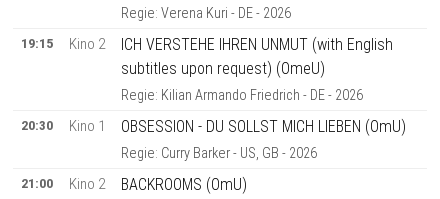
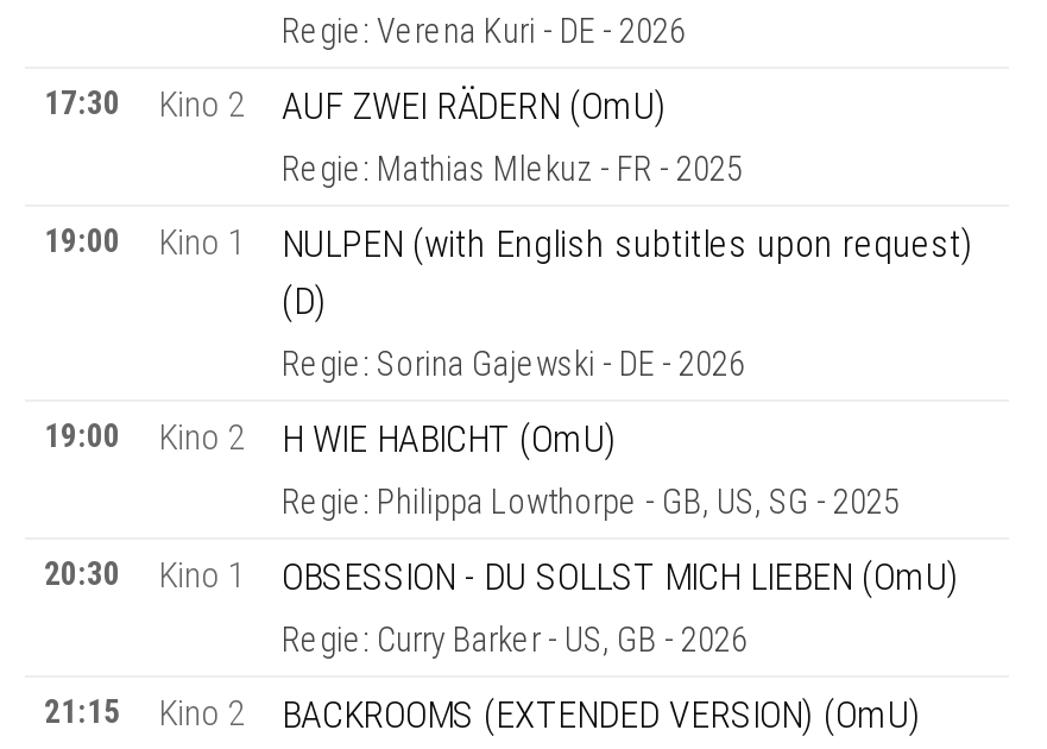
- 19:15
+ 17:30

- ICH VERSTEHE IHREN UNMUT (with English
- subtitles upon request) (OmeU)
- Regie: Kilian Armando Friedrich - DE - 2026
+ AUF ZWEI RÄDERN (OmU)
+ Regie: Mathias Mlekuz - FR - 2025
+ 19:00
+ Kino 1
+ NULPEN (with English subtitles upon request)
+ (D)
+ Regie: Sorina Gajewski - DE - 2026
+ 19:00
+ Kino 2
+ H WIE HABICHT (OmU)
+ Regie: Philippa Lowthorpe - GB, US, SG - 2025

- 21:00
+ 21:15

- BACKROOMS (OmU)
+ BACKROOMS (EXTENDED VERSION) (OmU)
